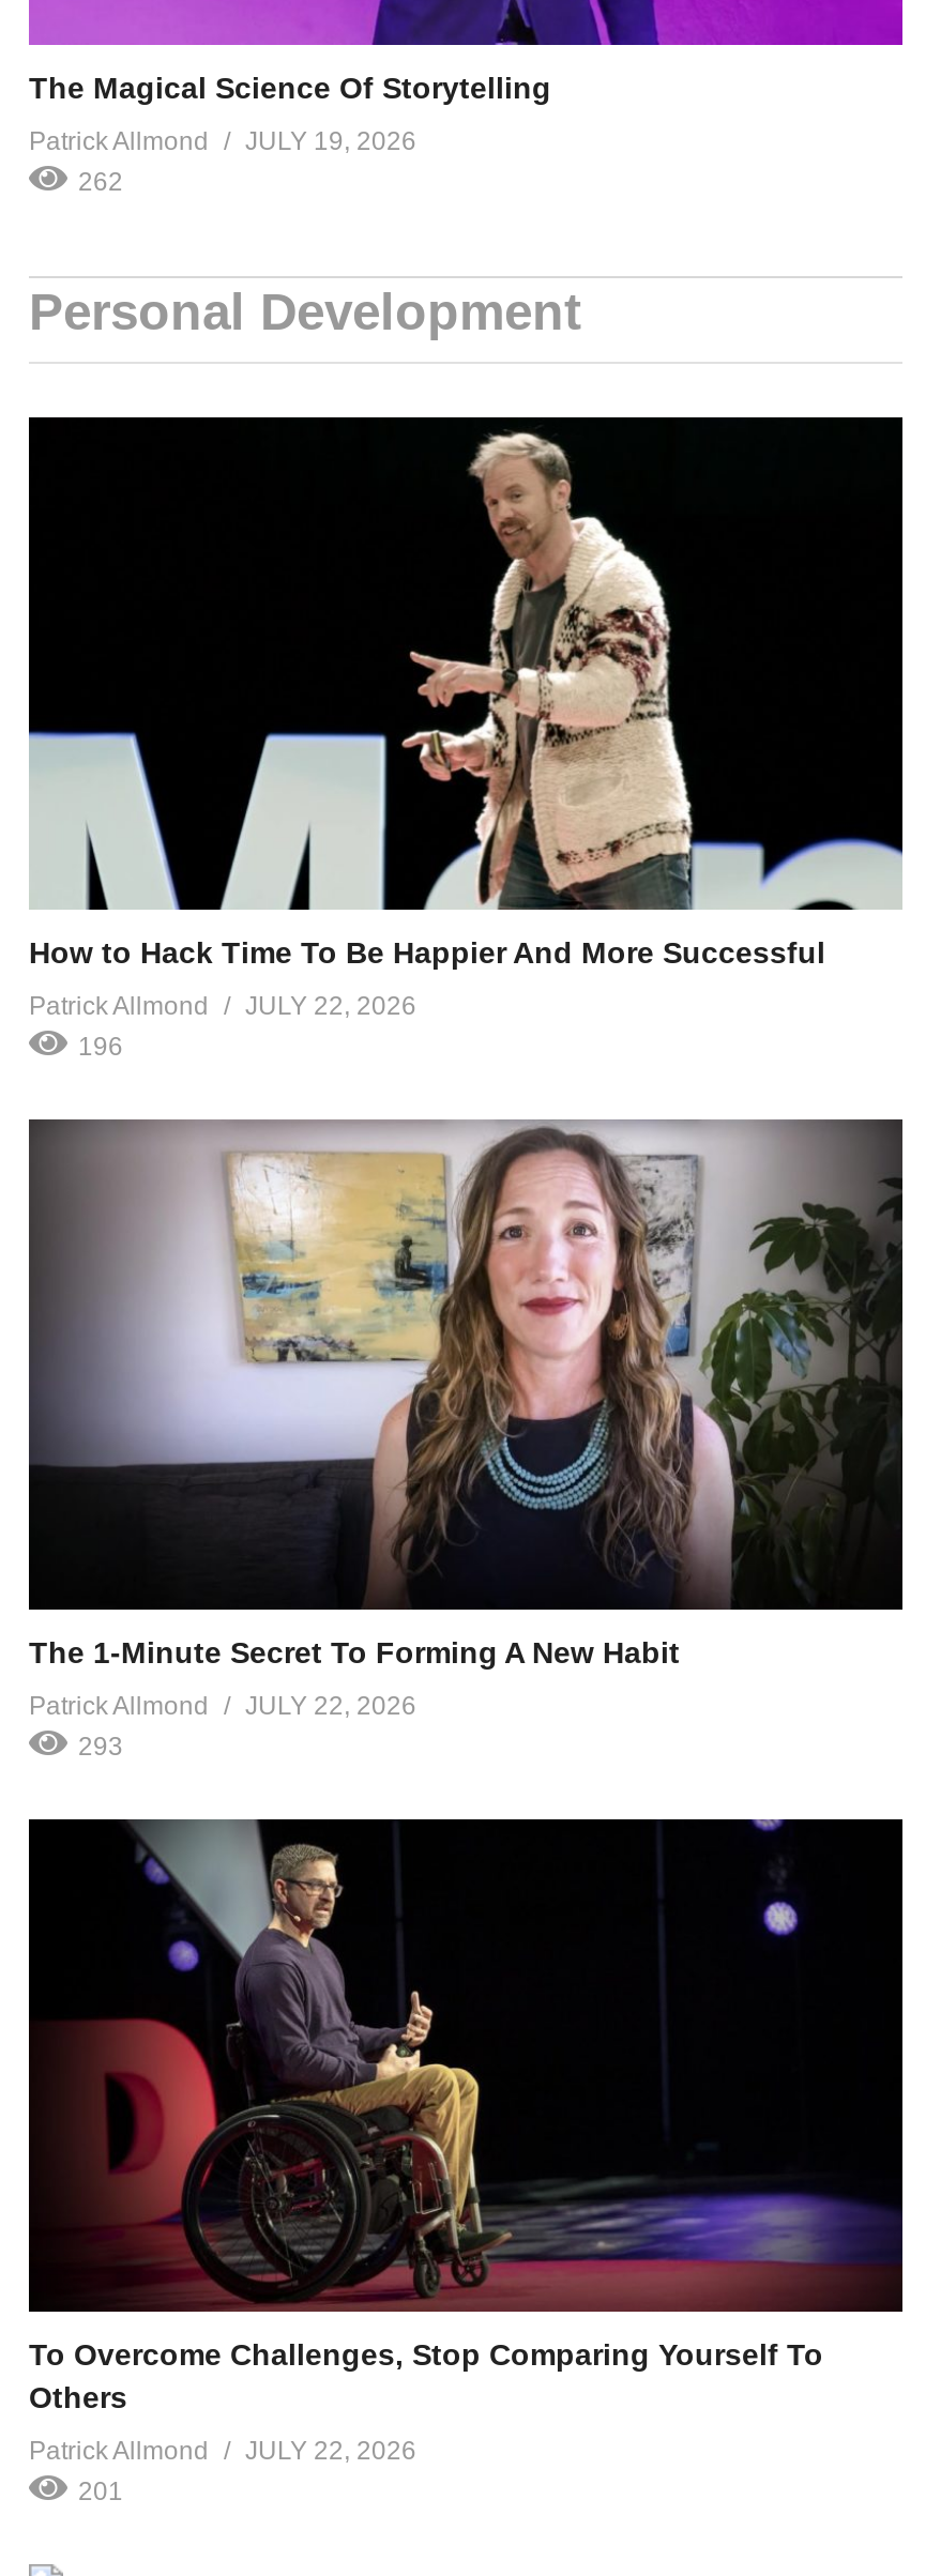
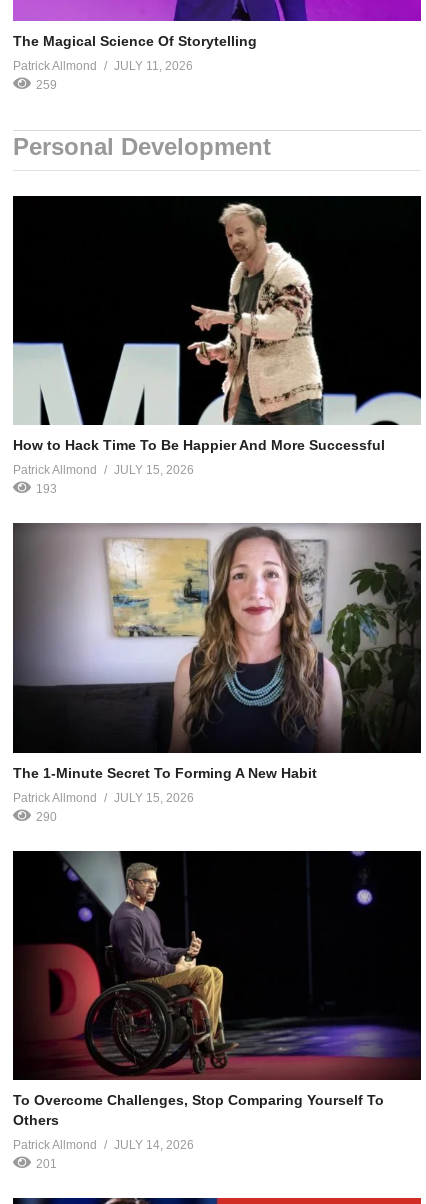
- Patrick Allmond JULY 19, 2026
+ Patrick Allmond JULY 11, 2026

- 262
+ 259

- Patrick Allmond JULY 22, 2026
+ Patrick Allmond JULY 15, 2026

- 196
+ 193

- Patrick Allmond JULY 22, 2026
+ Patrick Allmond JULY 15, 2026

- 293
+ 290

- Patrick Allmond JULY 22, 2026
+ Patrick Allmond JULY 14, 2026
